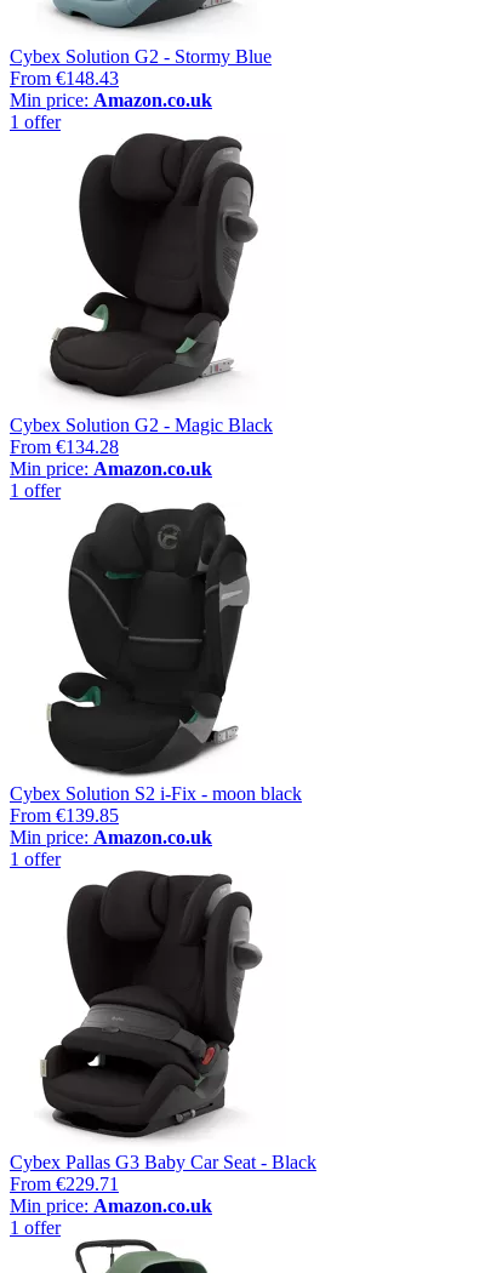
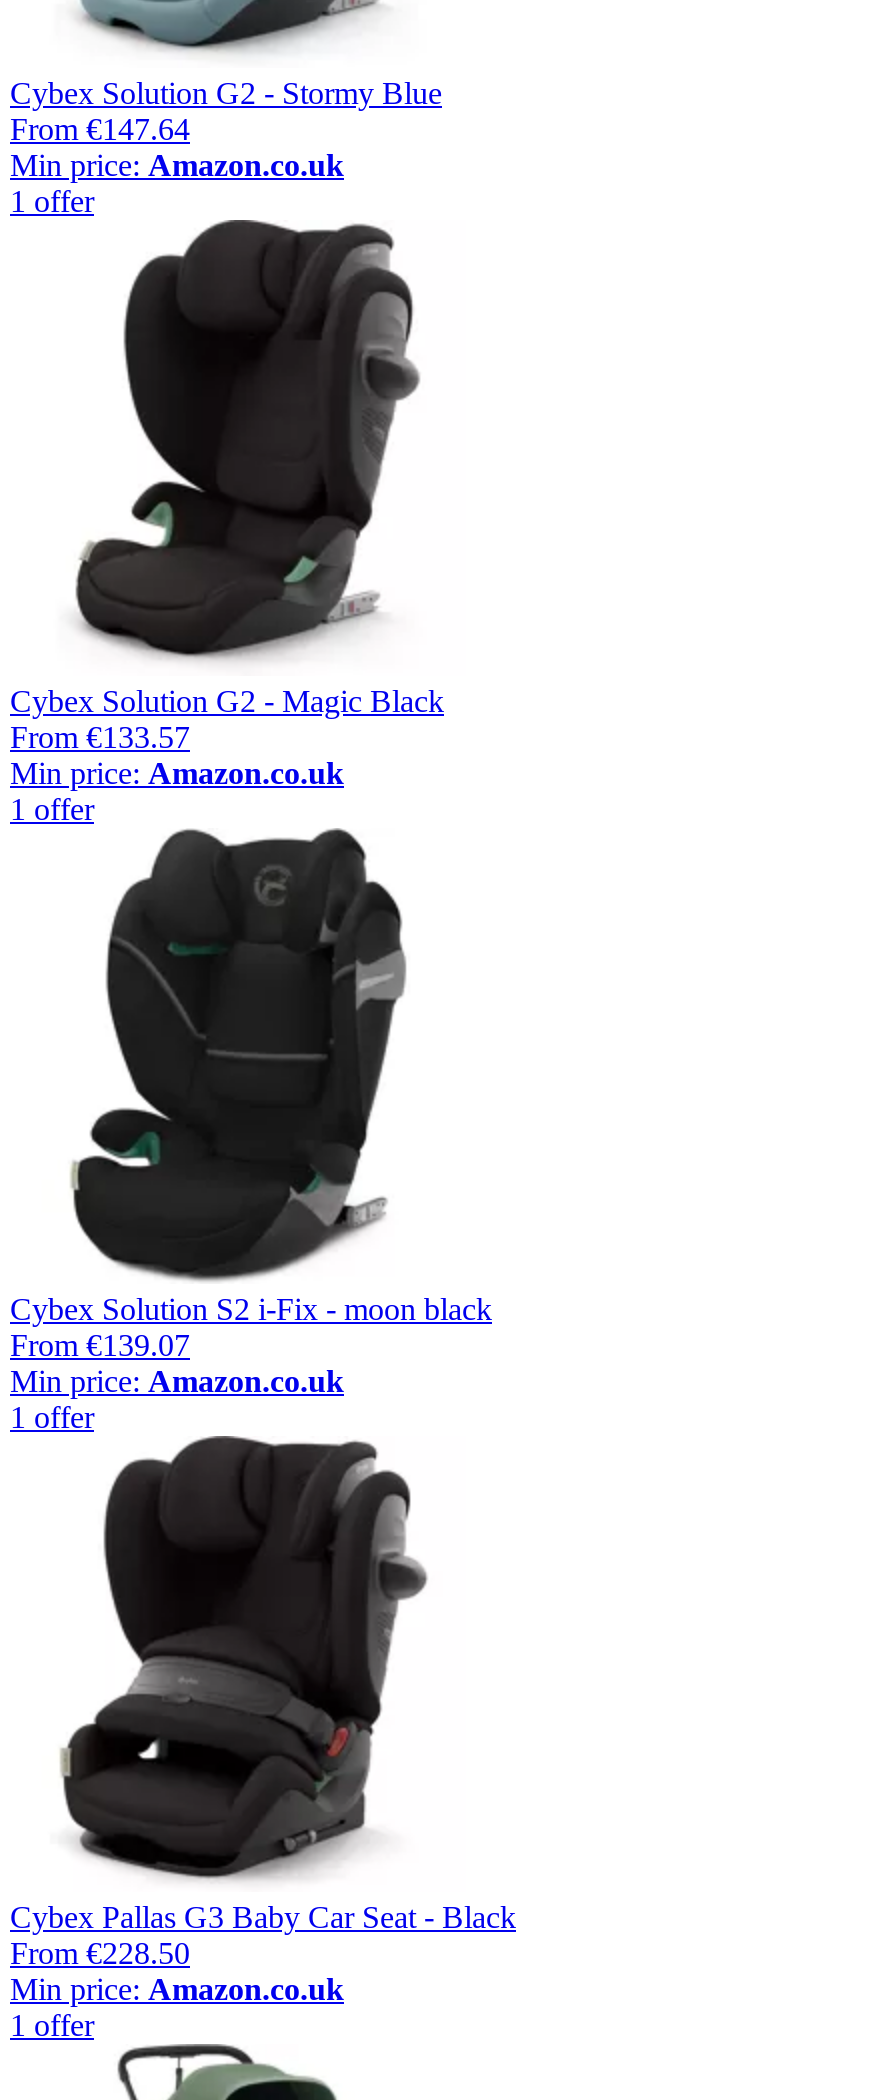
- From €148.43
+ From €147.64

- From €134.28
+ From €133.57

- From €139.85
+ From €139.07

- From €229.71
+ From €228.50
